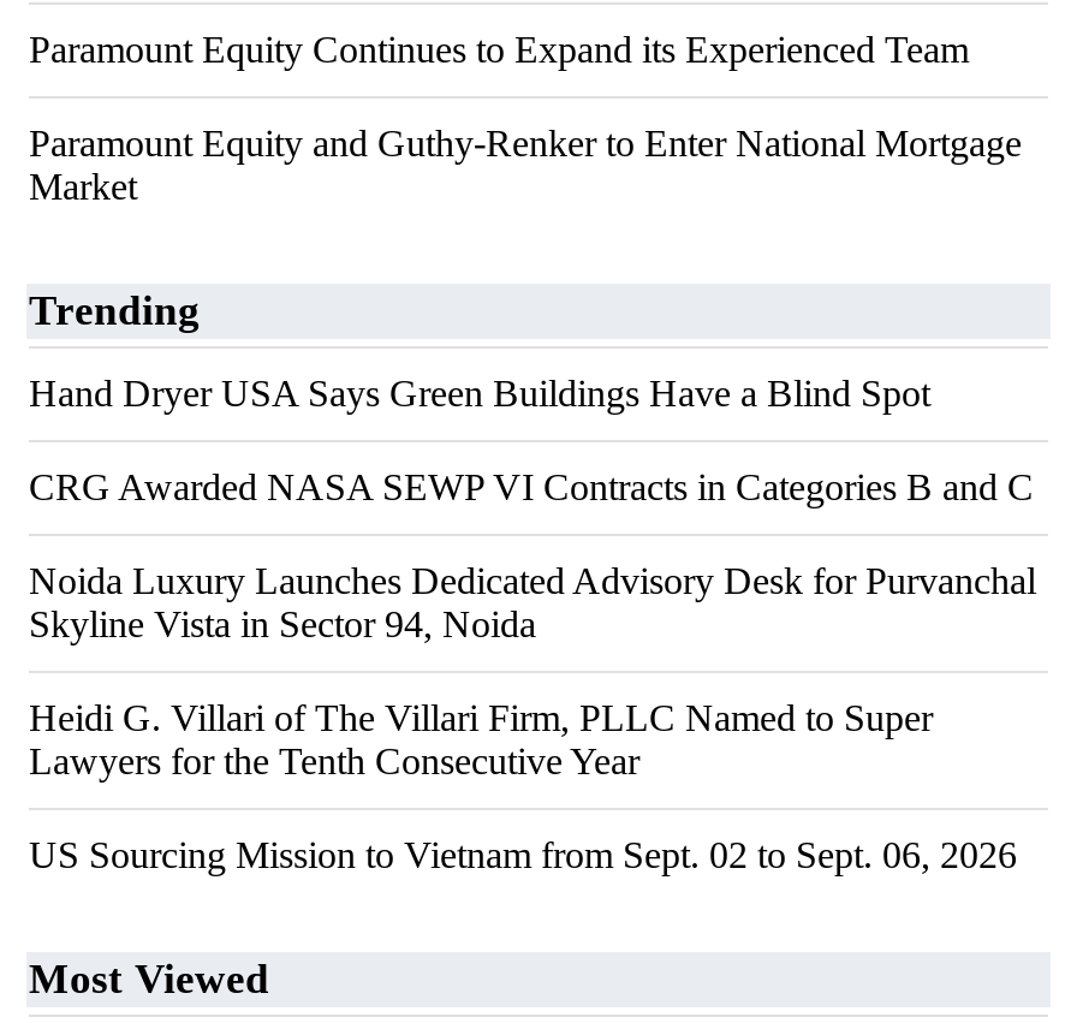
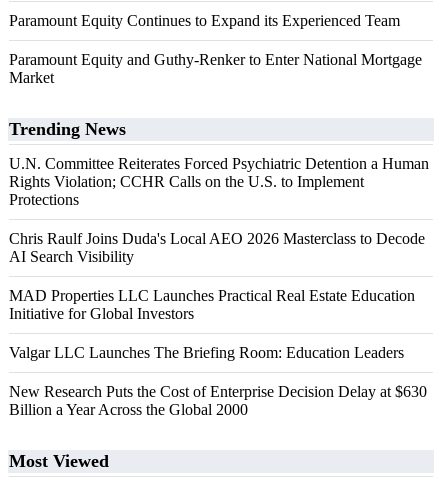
- Trending
+ Trending News

- Hand Dryer USA Says Green Buildings Have a Blind Spot
+ U.N. Committee Reiterates Forced Psychiatric Detention a Human
+ Rights Violation; CCHR Calls on the U.S. to Implement
+ Protections

- CRG Awarded NASA SEWP VI Contracts in Categories B and C
+ Chris Raulf Joins Duda's Local AEO 2026 Masterclass to Decode
+ AI Search Visibility

- Noida Luxury Launches Dedicated Advisory Desk for Purvanchal
- Skyline Vista in Sector 94, Noida
+ MAD Properties LLC Launches Practical Real Estate Education
+ Initiative for Global Investors

- Heidi G. Villari of The Villari Firm, PLLC Named to Super
- Lawyers for the Tenth Consecutive Year
+ Valgar LLC Launches The Briefing Room: Education Leaders

- US Sourcing Mission to Vietnam from Sept. 02 to Sept. 06, 2026
+ New Research Puts the Cost of Enterprise Decision Delay at $630
+ Billion a Year Across the Global 2000
